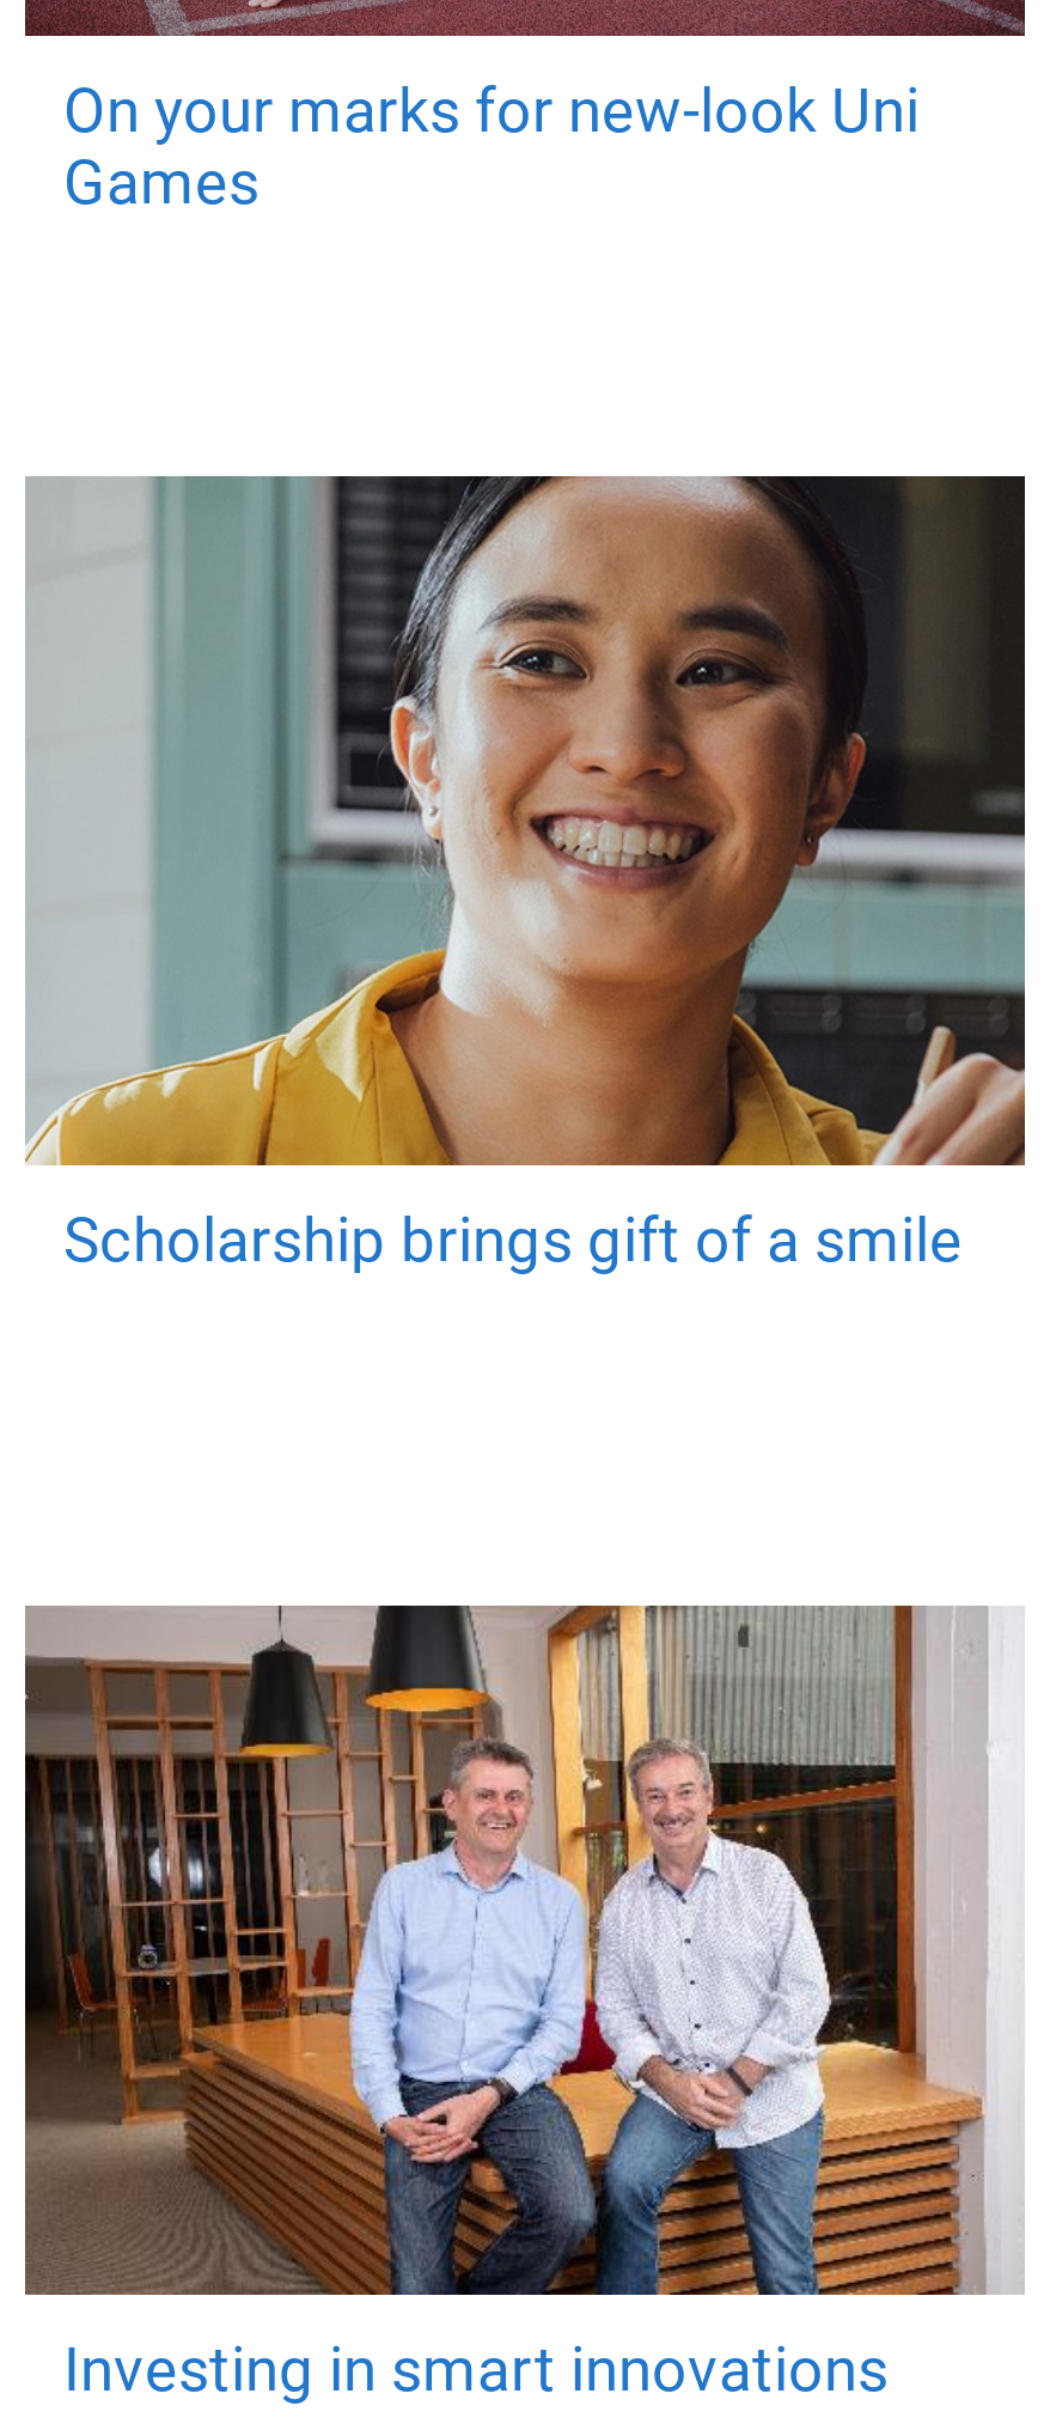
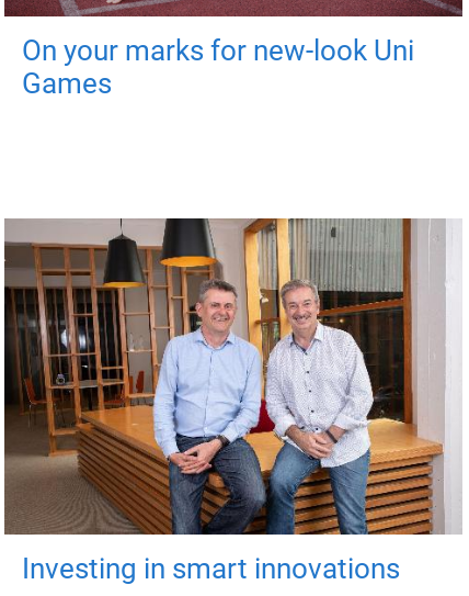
- [image]
- Scholarship brings gift of a smile
